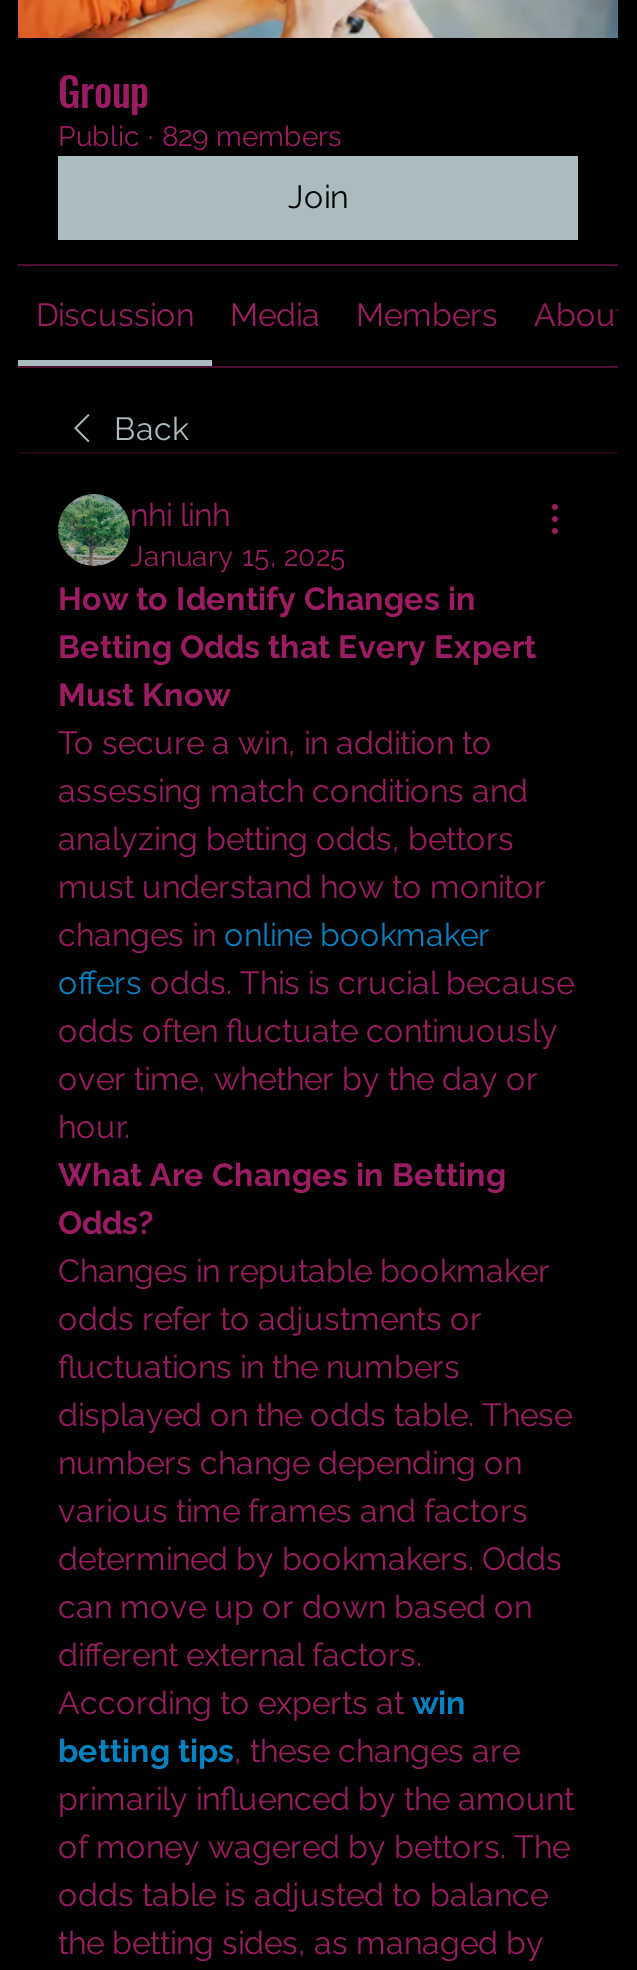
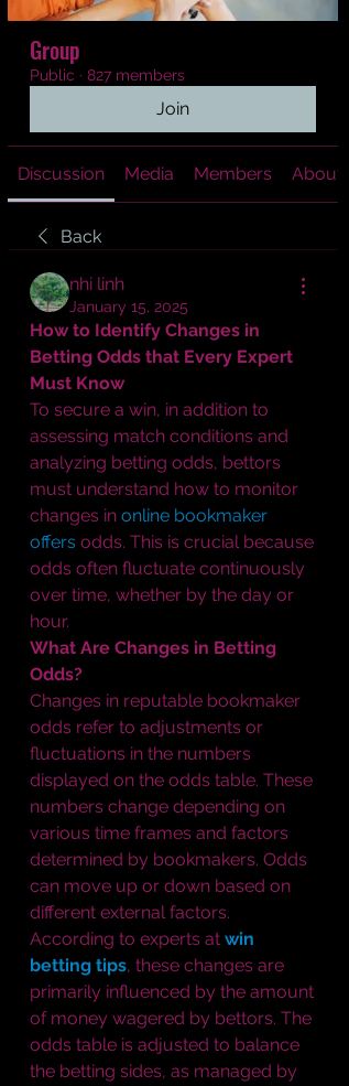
- Public · 829 members
+ Public · 827 members
